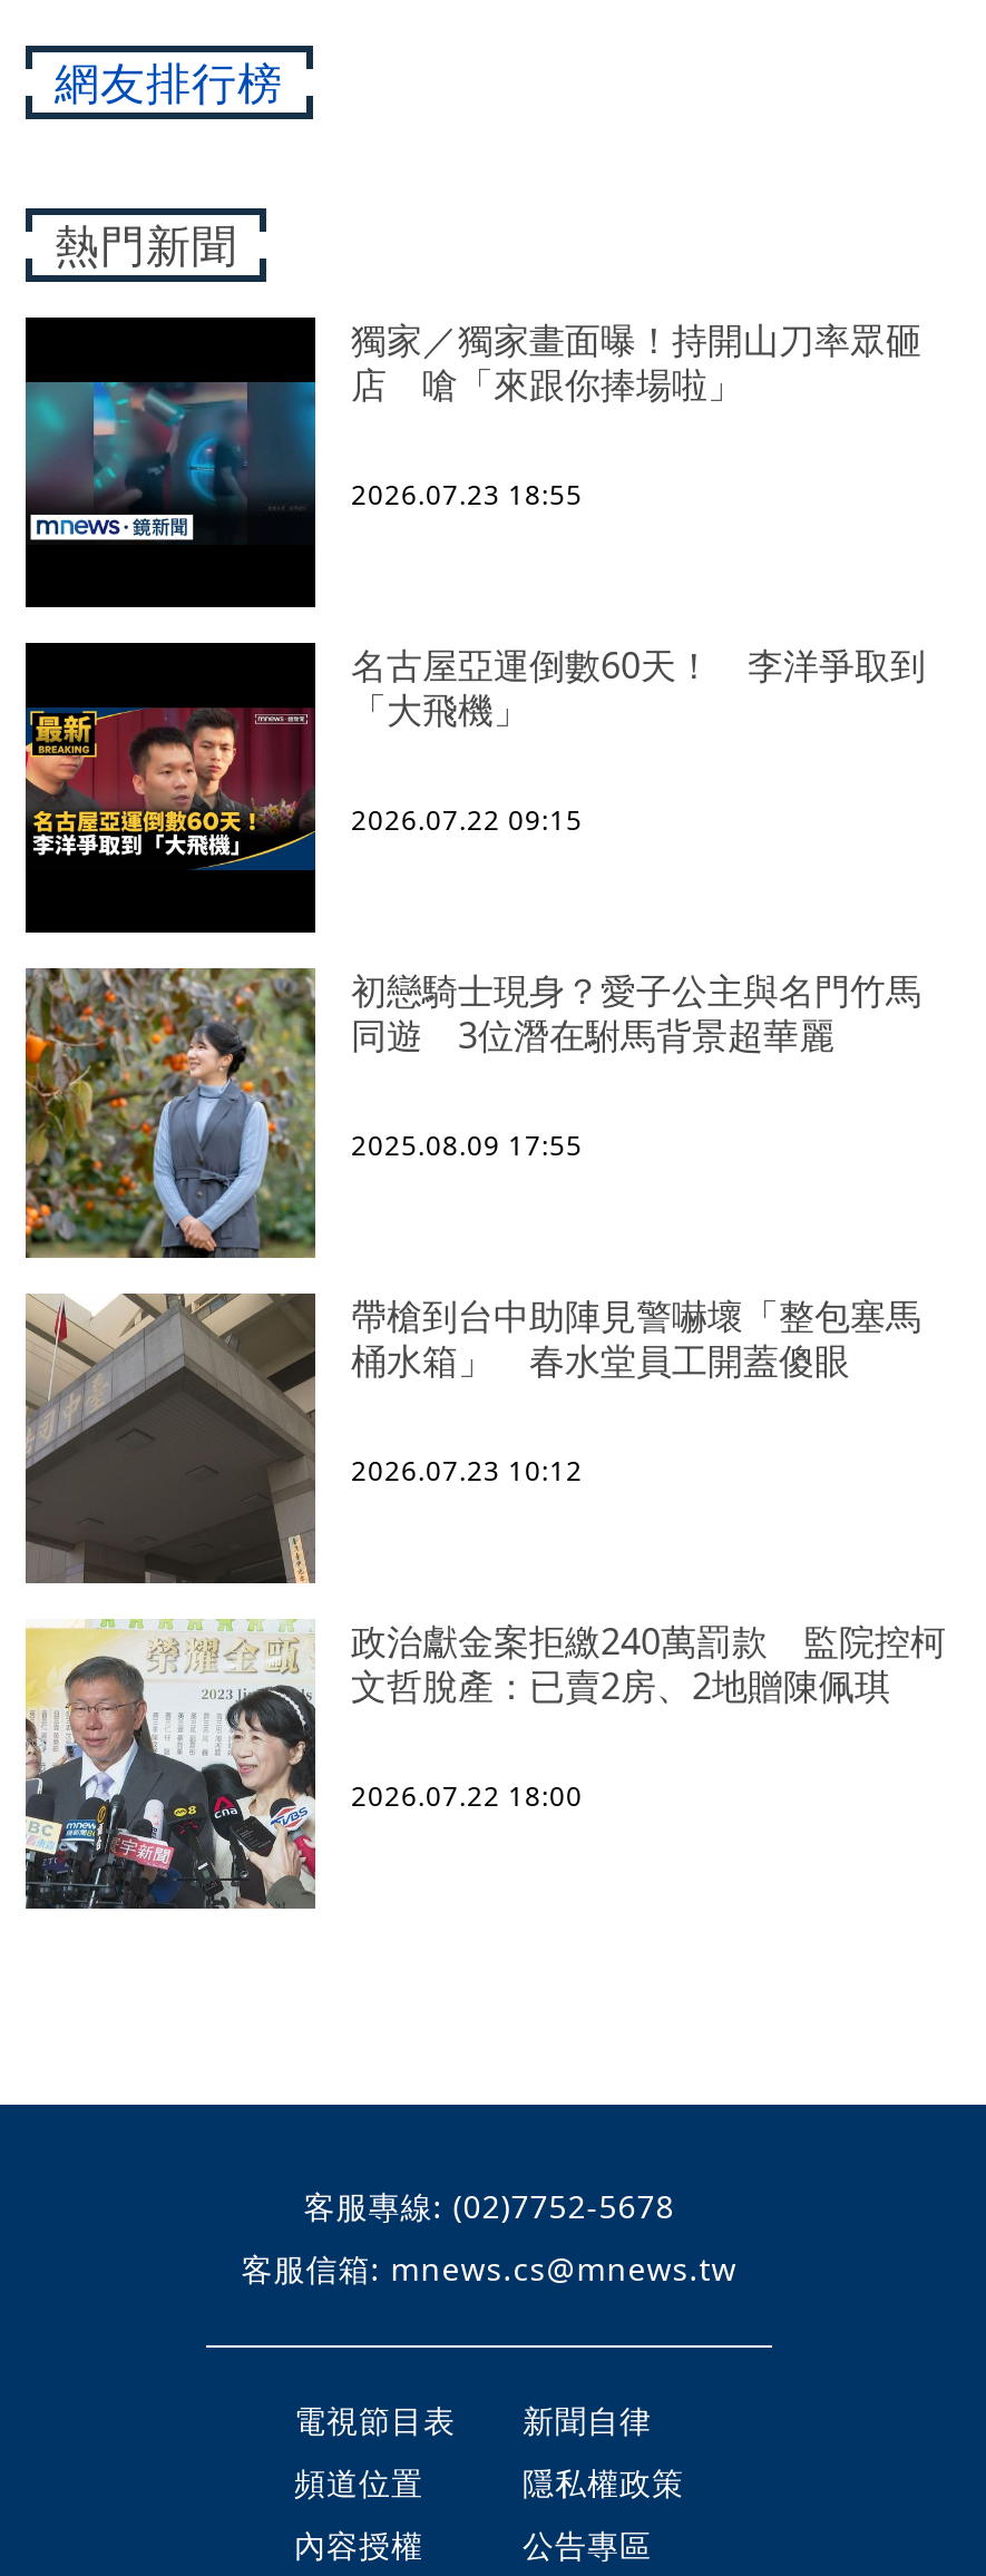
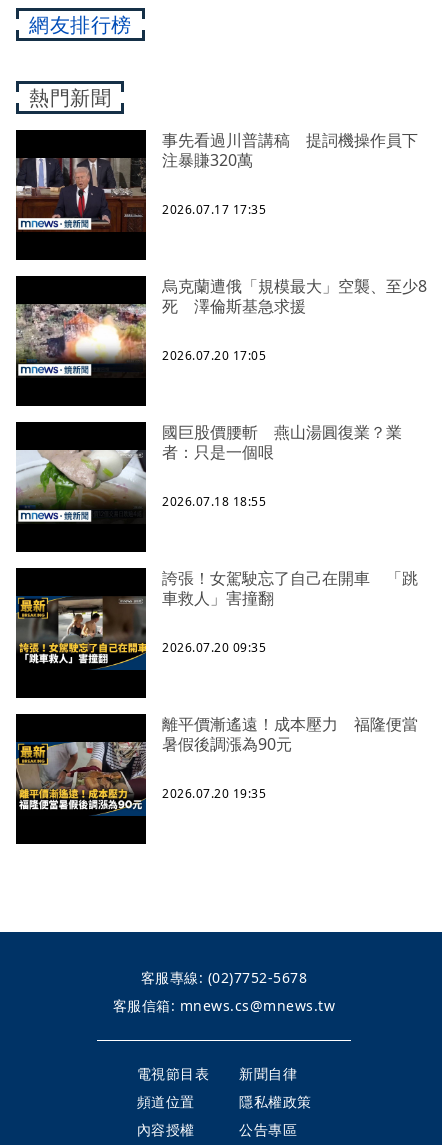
- [image]
- 獨家／獨家畫面曝！持開山刀率眾砸
- 店 嗆「來跟你捧場啦」
+ [image]
+ 事先看過川普講稿 提詞機操作員下
+ 注暴賺320萬

- 2026.07.23 18:55
+ 2026.07.17 17:35

- [image]
- 名古屋亞運倒數60天！ 李洋爭取到
- 「大飛機」
+ [image]
+ 烏克蘭遭俄「規模最大」空襲、至少8
+ 死 澤倫斯基急求援

- 2026.07.22 09:15
+ 2026.07.20 17:05

- [image]
- 初戀騎士現身？愛子公主與名門竹馬
- 同遊 3位潛在駙馬背景超華麗
+ [image]
+ 國巨股價腰斬 燕山湯圓復業？業
+ 者：只是一個哏

- 2025.08.09 17:55
+ 2026.07.18 18:55

- [image]
- 帶槍到台中助陣見警嚇壞「整包塞馬
- 桶水箱」 春水堂員工開蓋傻眼
+ [image]
+ 誇張！女駕駛忘了自己在開車 「跳
+ 車救人」害撞翻

- 2026.07.23 10:12
+ 2026.07.20 09:35

- [image]
- 政治獻金案拒繳240萬罰款 監院控柯
- 文哲脫產：已賣2房、2地贈陳佩琪
+ [image]
+ 離平價漸遙遠！成本壓力 福隆便當
+ 暑假後調漲為90元

- 2026.07.22 18:00
+ 2026.07.20 19:35
